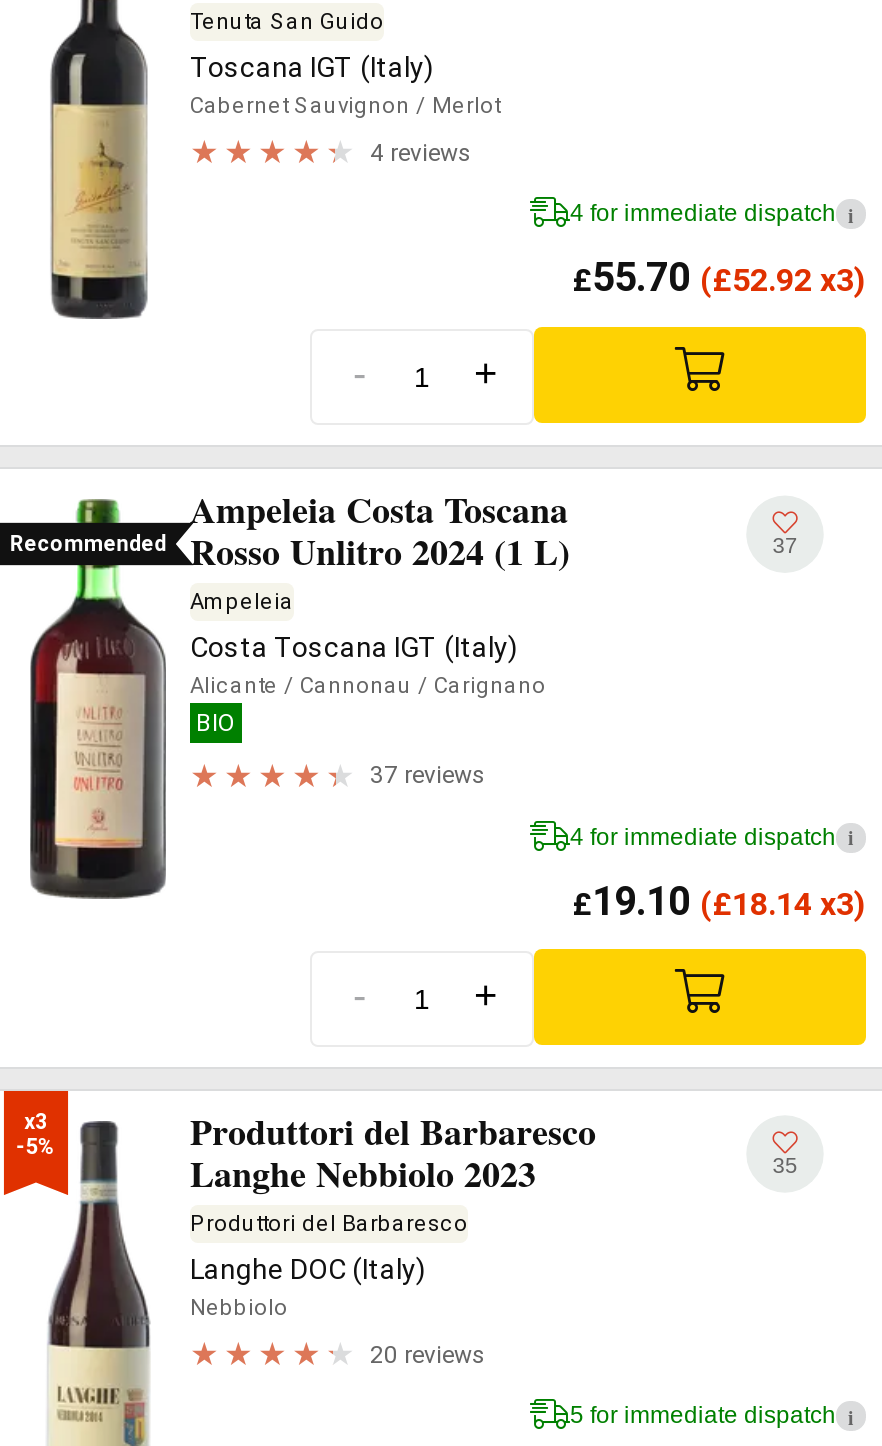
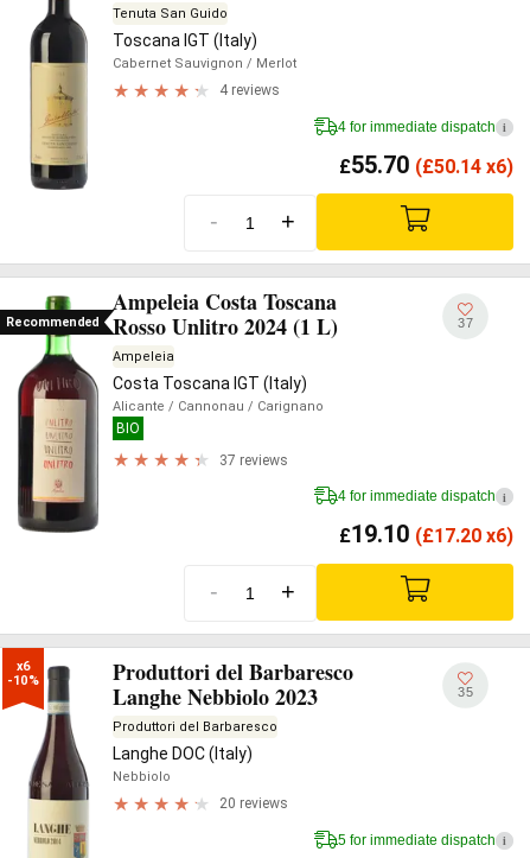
- £55.70 (£52.92 x3)
+ £55.70 (£50.14 x6)

- £19.10 (£18.14 x3)
+ £19.10 (£17.20 x6)

- x3
- -5%
+ x6
+ -10%
